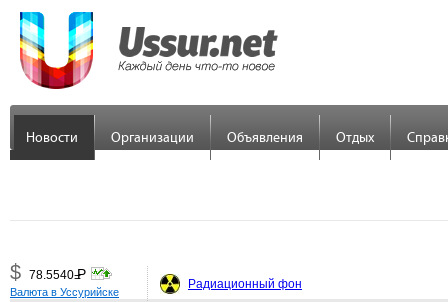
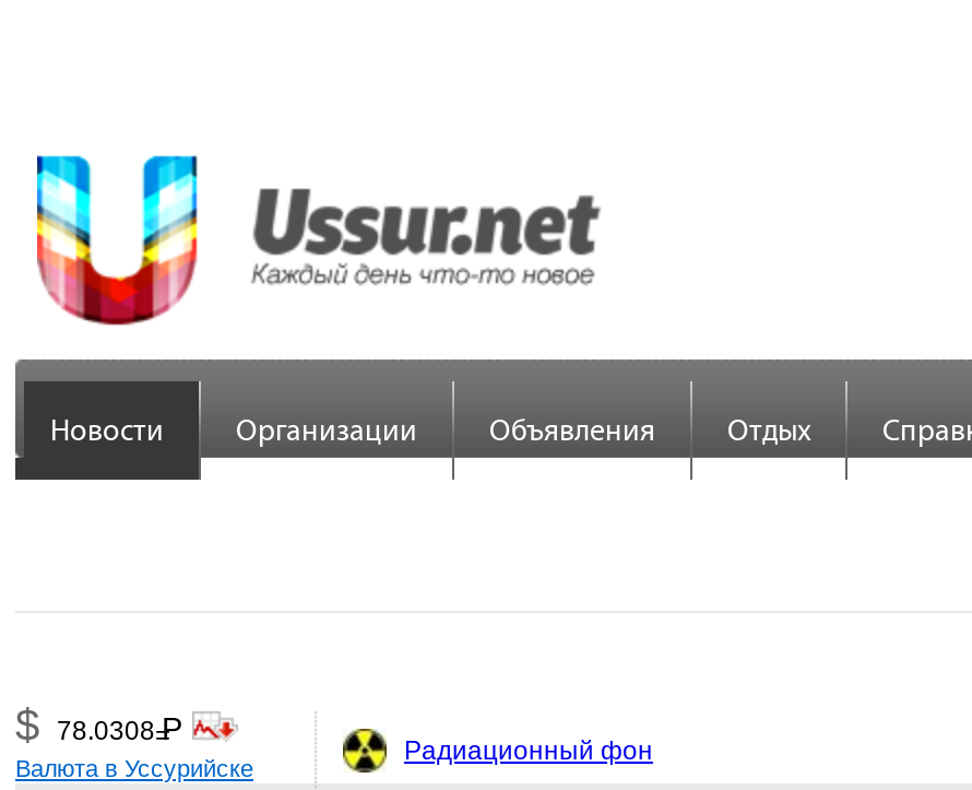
- $ 78.5540= Р
+ $ 78.0308= Р
